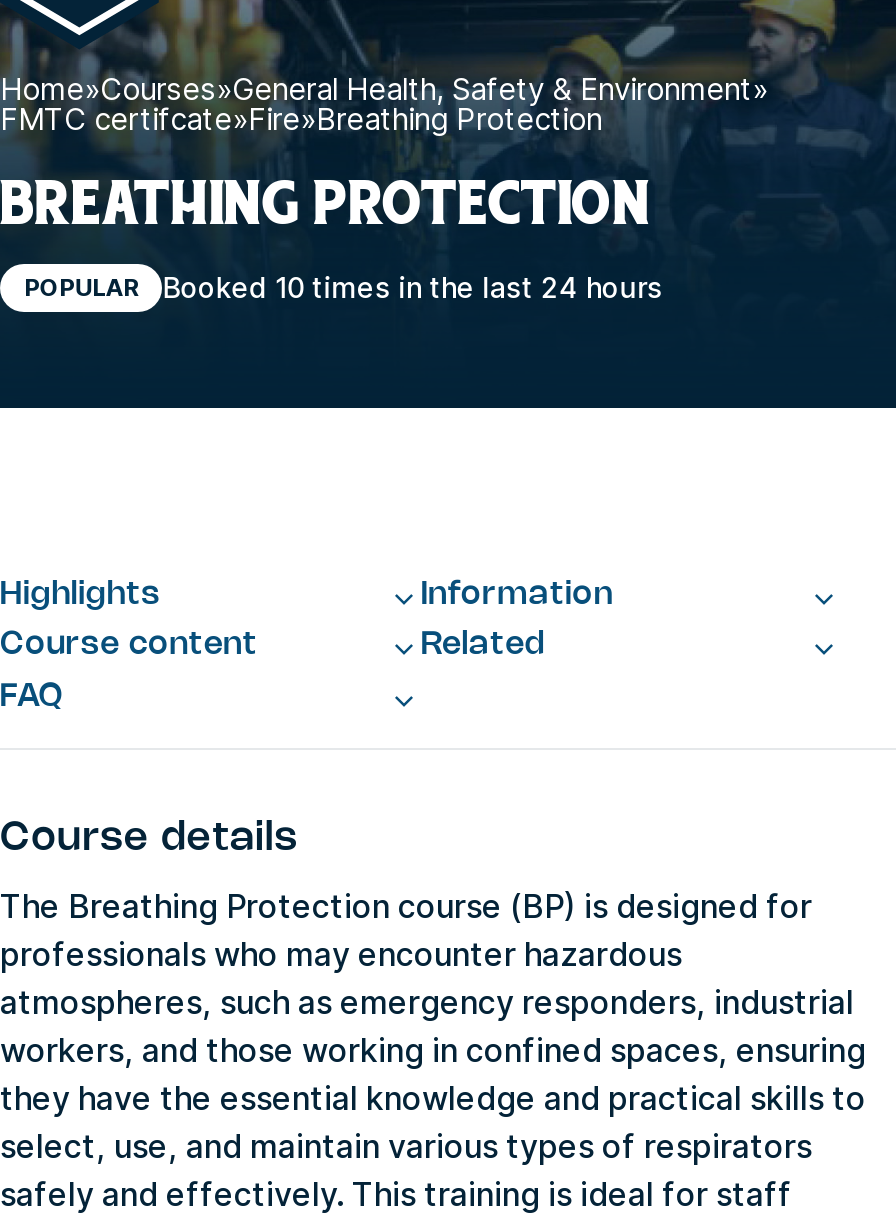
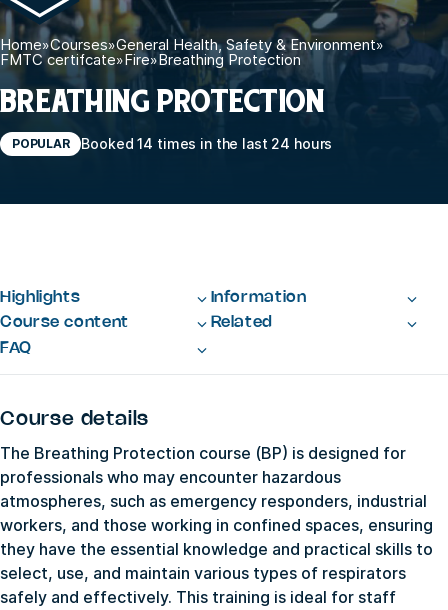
- Booked 10 times in the last 24 hours
+ Booked 14 times in the last 24 hours
